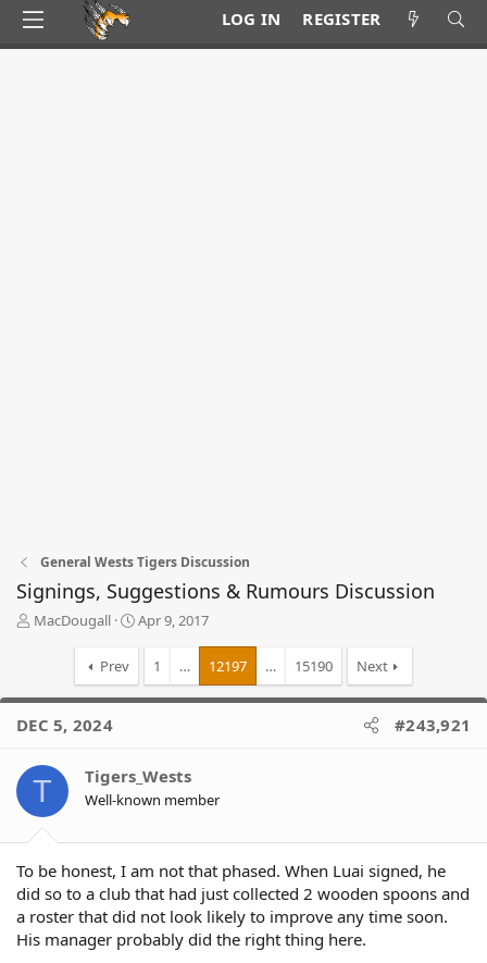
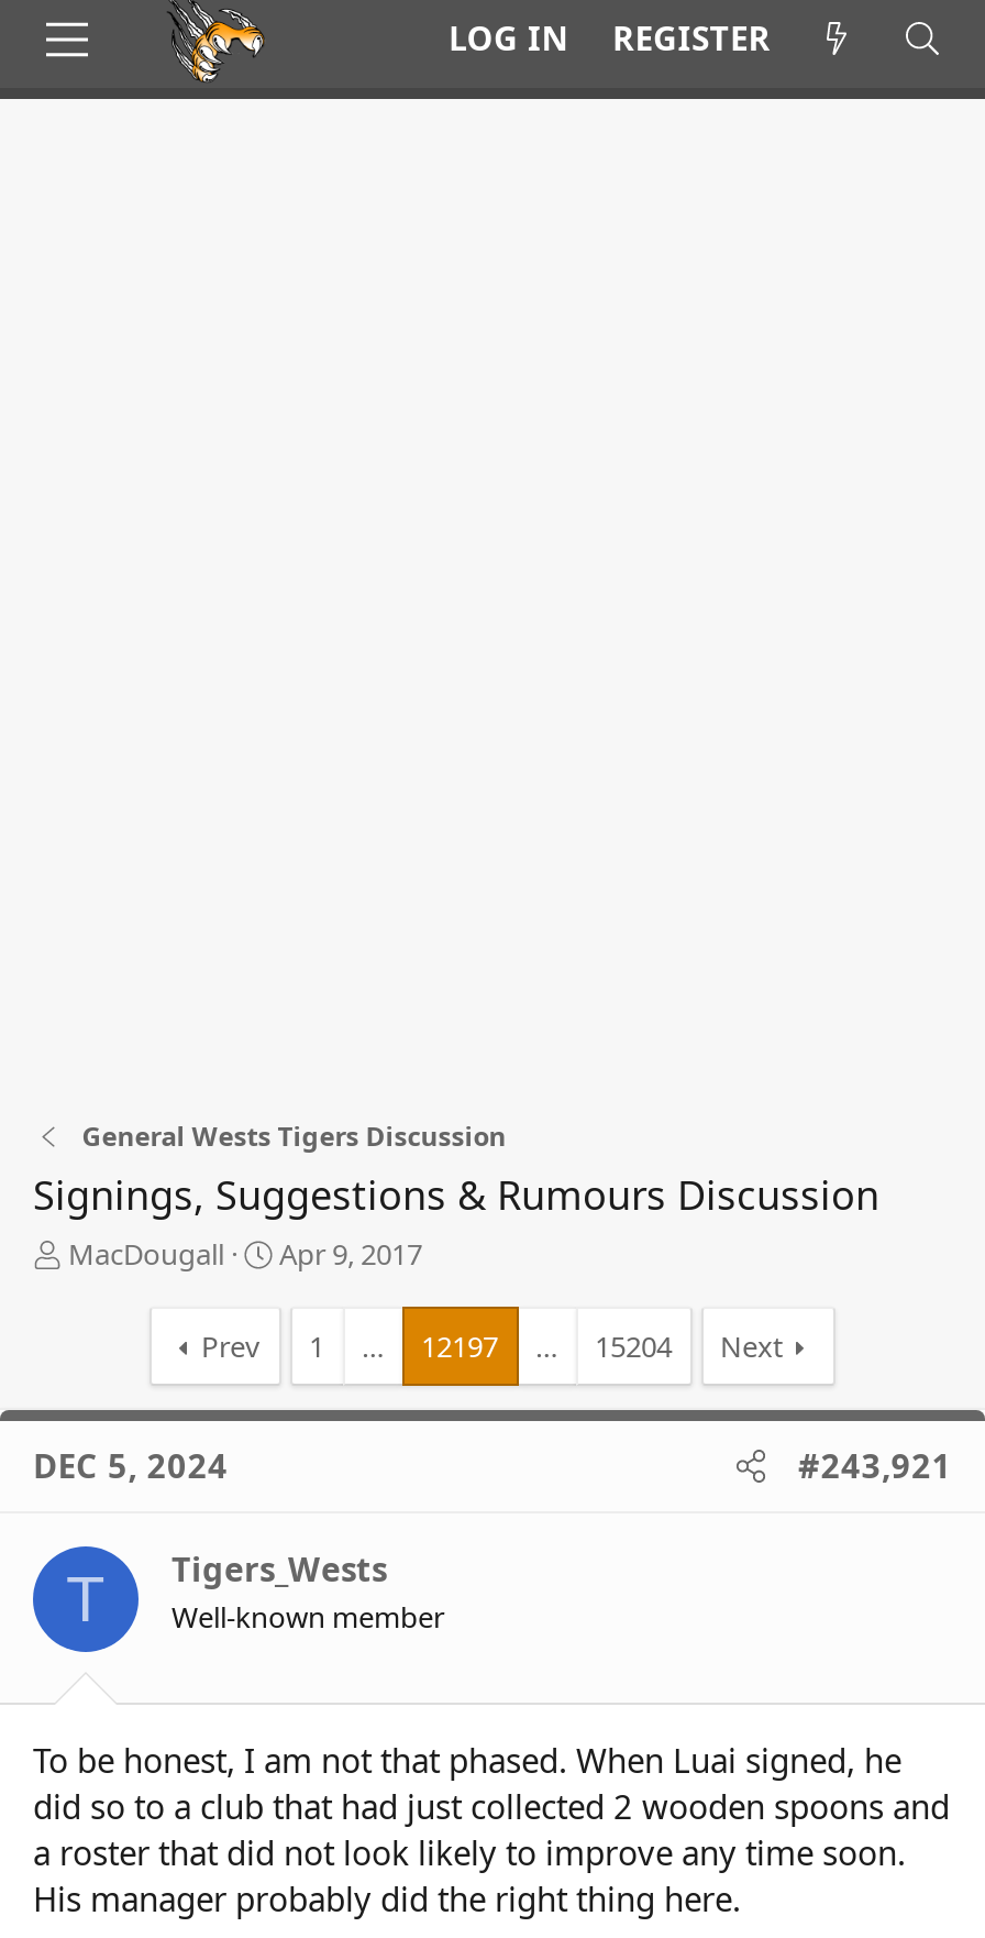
- 15190
+ 15204
